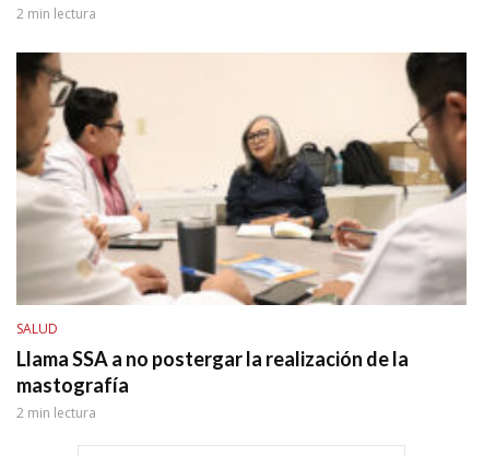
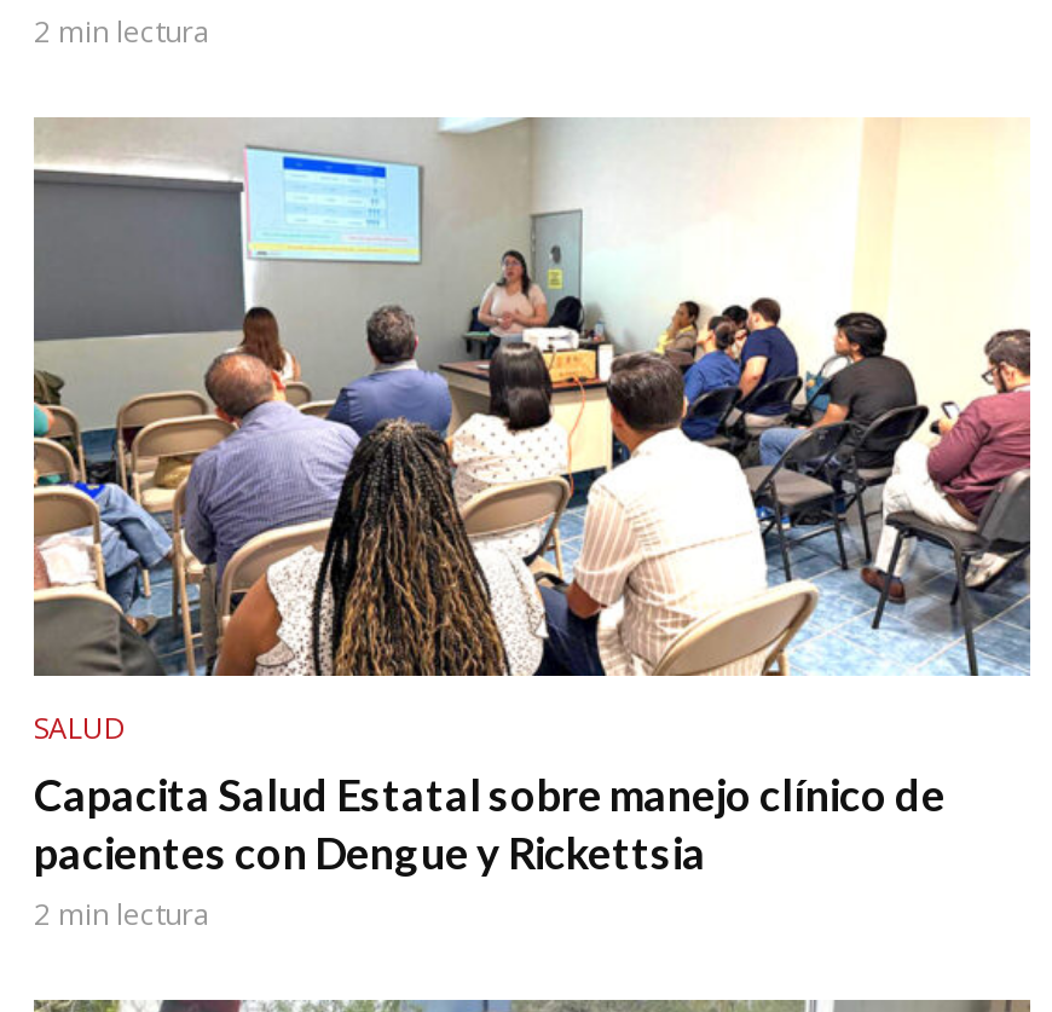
- [image]
- Llama SSA a no postergar la realización de la
- mastografía
+ [image]
+ Capacita Salud Estatal sobre manejo clínico de
+ pacientes con Dengue y Rickettsia
